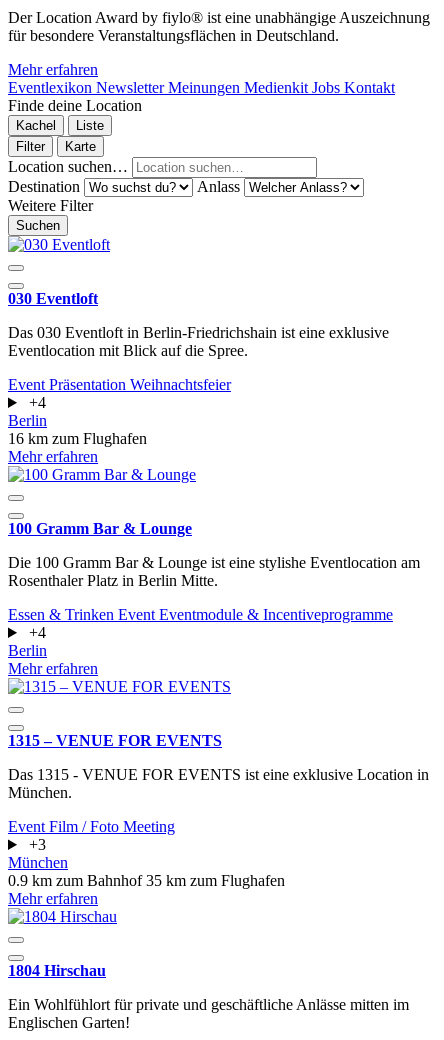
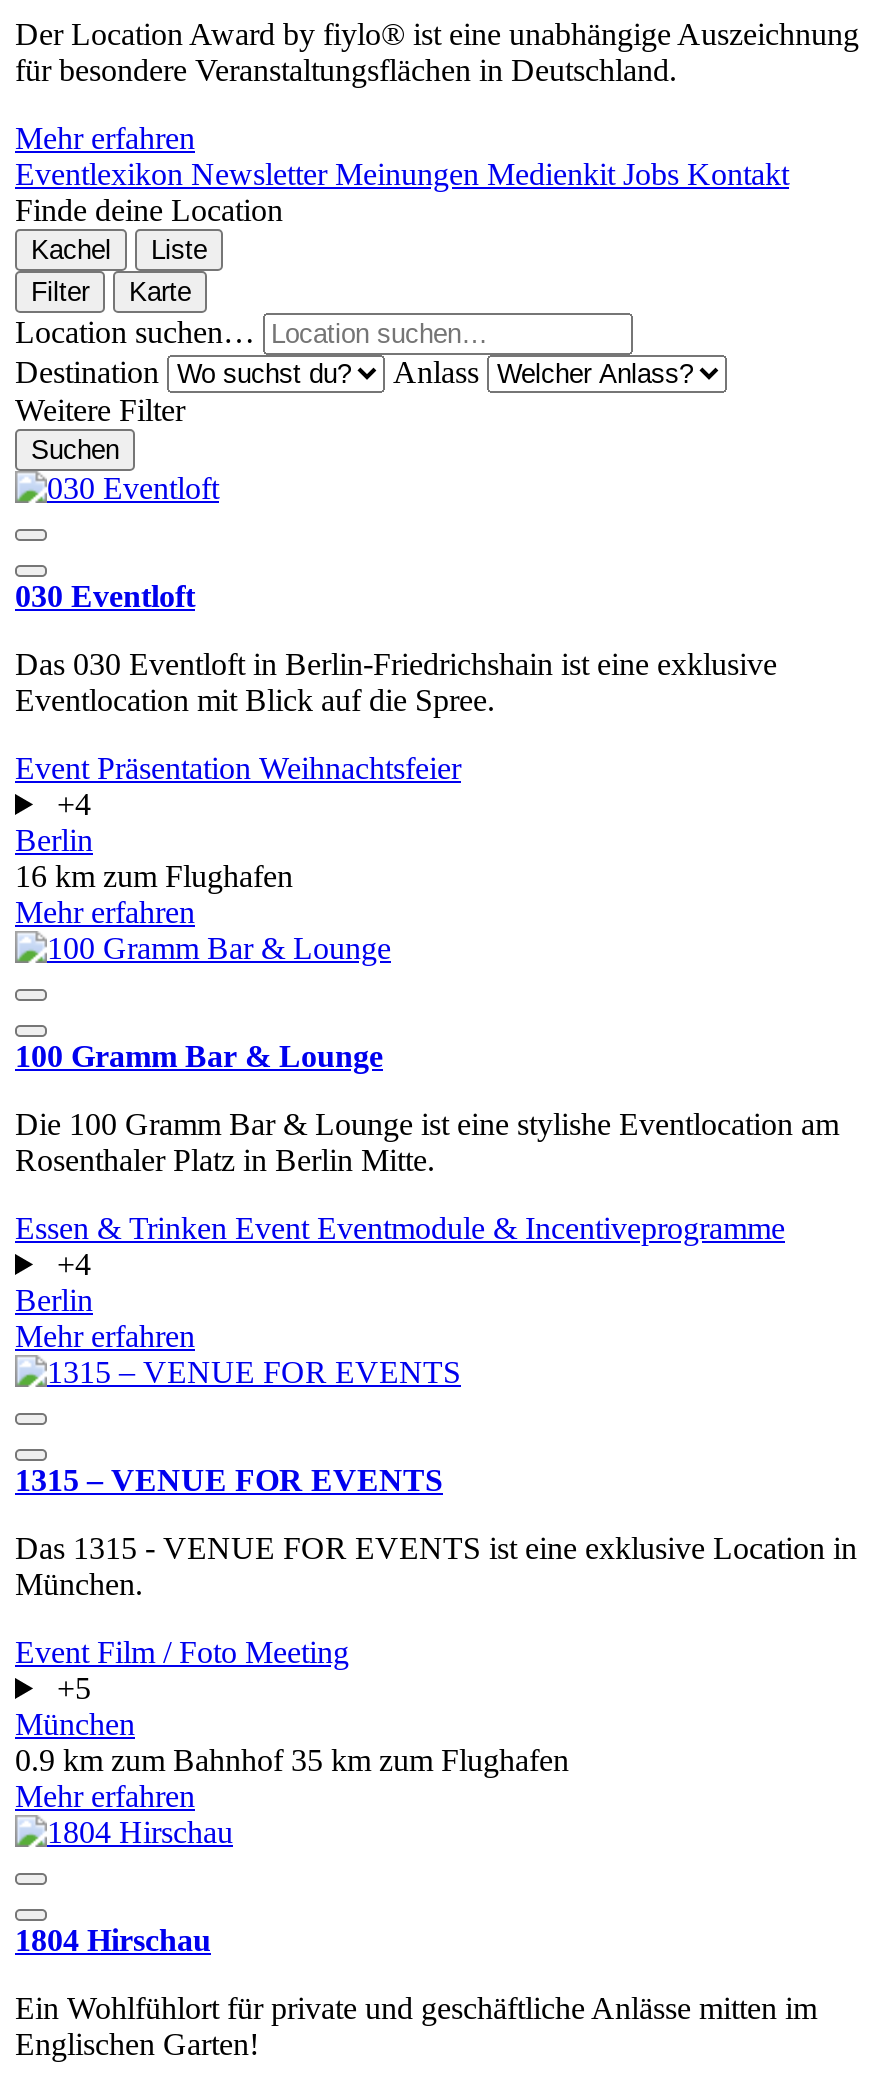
- +3
+ +5
